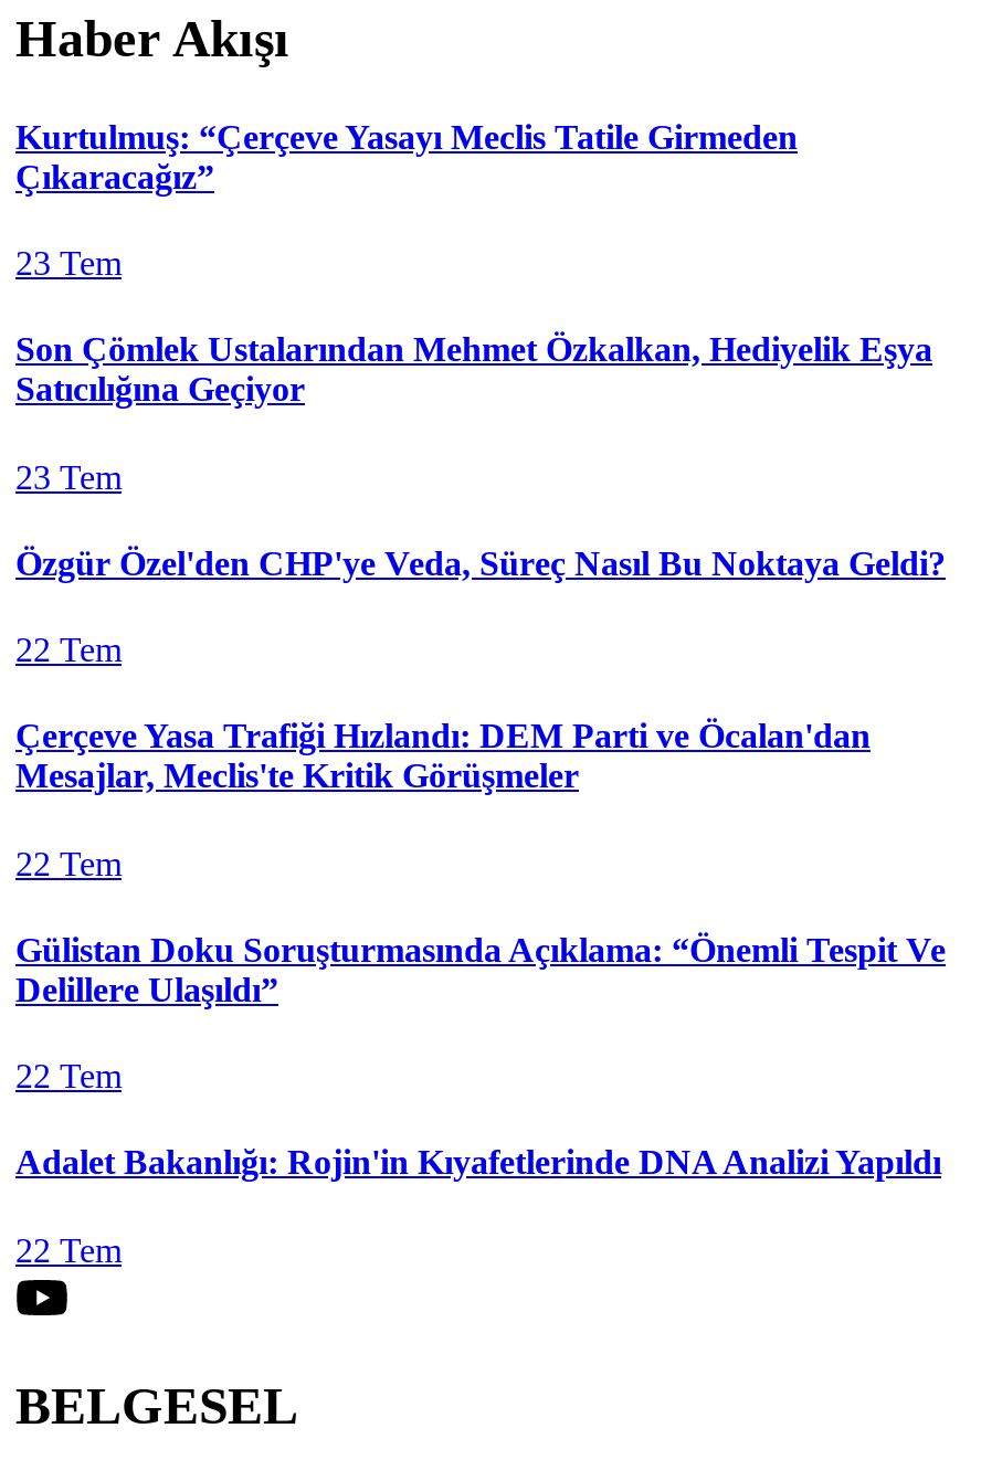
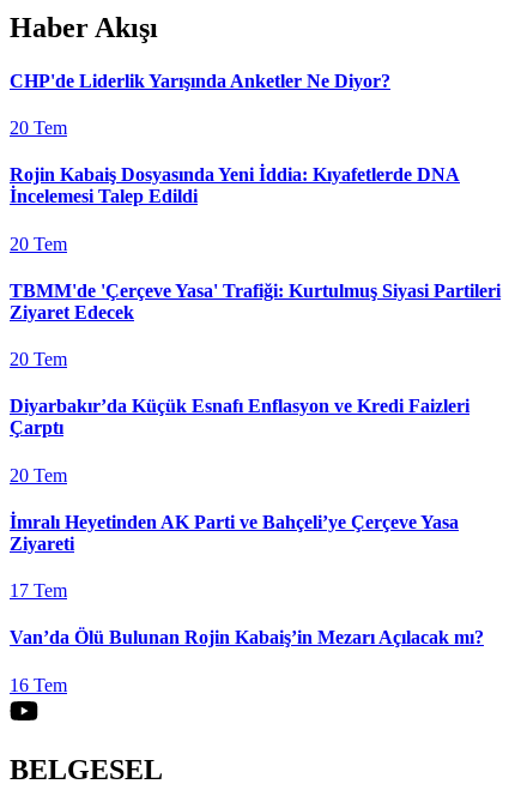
- Kurtulmuş: “Çerçeve Yasayı Meclis Tatile Girmeden
- Çıkaracağız”
+ CHP'de Liderlik Yarışında Anketler Ne Diyor?

- 23 Tem
+ 20 Tem

- Son Çömlek Ustalarından Mehmet Özkalkan, Hediyelik Eşya
- Satıcılığına Geçiyor
+ Rojin Kabaiş Dosyasında Yeni İddia: Kıyafetlerde DNA
+ İncelemesi Talep Edildi

- 23 Tem
+ 20 Tem

- Özgür Özel'den CHP'ye Veda, Süreç Nasıl Bu Noktaya Geldi?
+ TBMM'de 'Çerçeve Yasa' Trafiği: Kurtulmuş Siyasi Partileri
+ Ziyaret Edecek

- 22 Tem
+ 20 Tem

- Çerçeve Yasa Trafiği Hızlandı: DEM Parti ve Öcalan'dan
- Mesajlar, Meclis'te Kritik Görüşmeler
+ Diyarbakır’da Küçük Esnafı Enflasyon ve Kredi Faizleri
+ Çarptı

- 22 Tem
+ 20 Tem

- Gülistan Doku Soruşturmasında Açıklama: “Önemli Tespit Ve
- Delillere Ulaşıldı”
+ İmralı Heyetinden AK Parti ve Bahçeli’ye Çerçeve Yasa
+ Ziyareti

- 22 Tem
+ 17 Tem

- Adalet Bakanlığı: Rojin'in Kıyafetlerinde DNA Analizi Yapıldı
+ Van’da Ölü Bulunan Rojin Kabaiş’in Mezarı Açılacak mı?

- 22 Tem
+ 16 Tem
